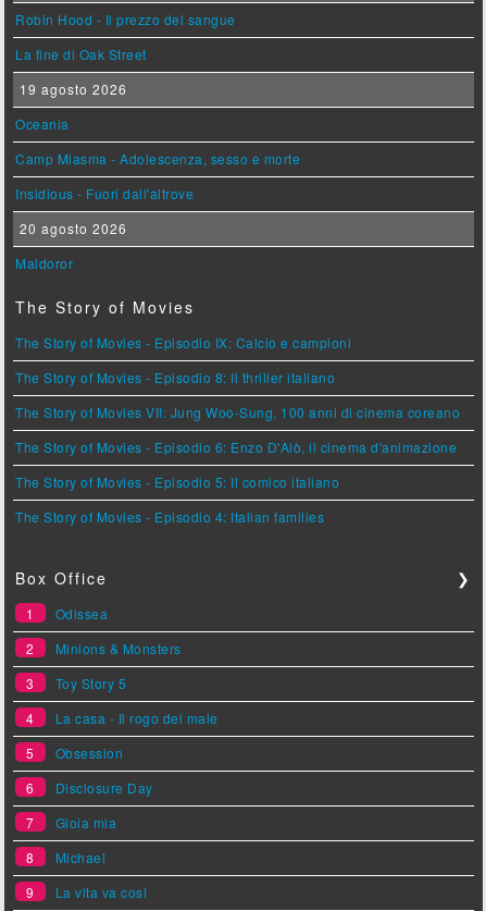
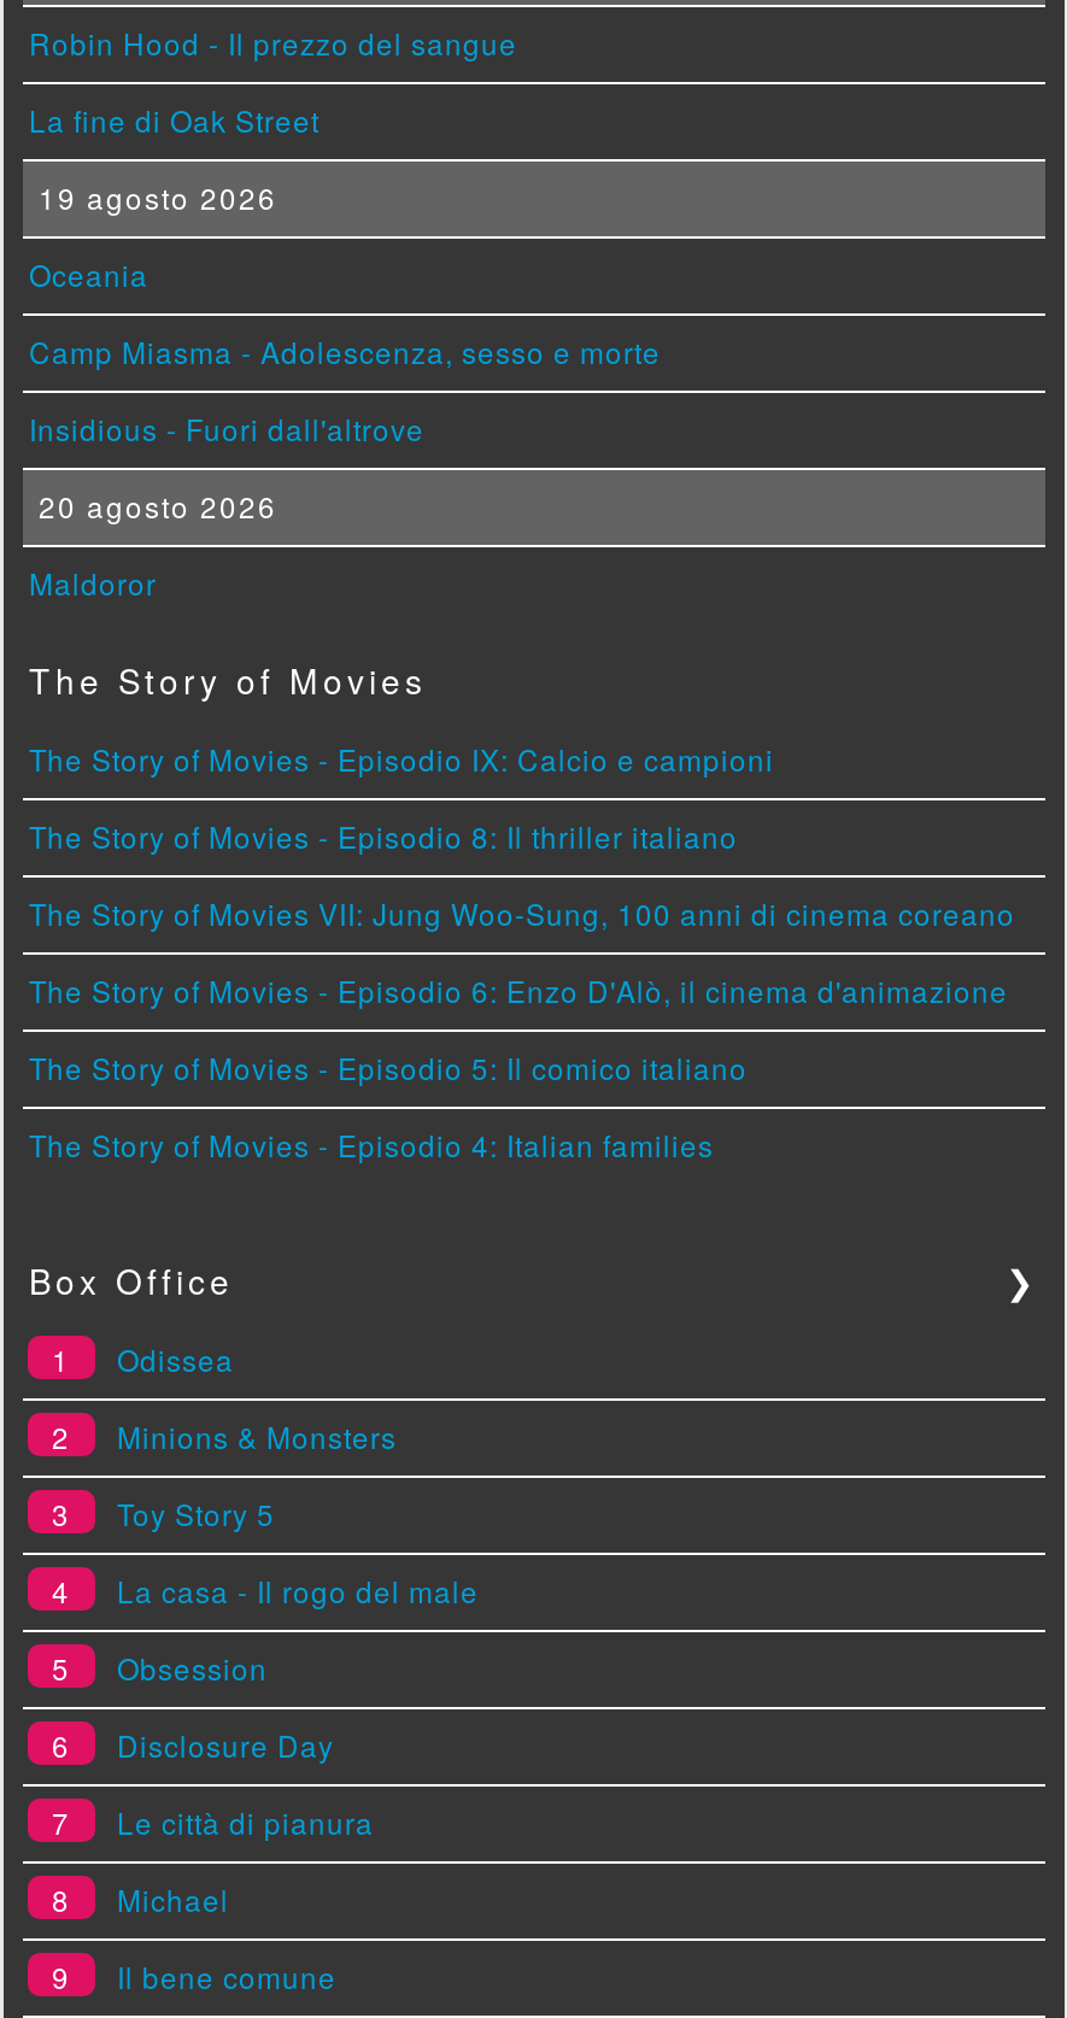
- Gioia mia
+ Le città di pianura

- La vita va così
+ Il bene comune
